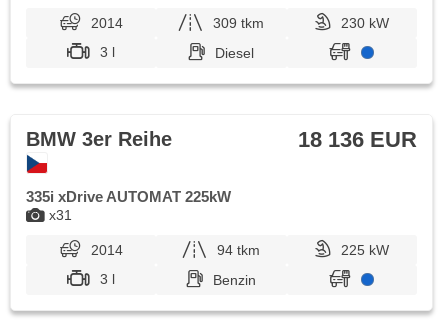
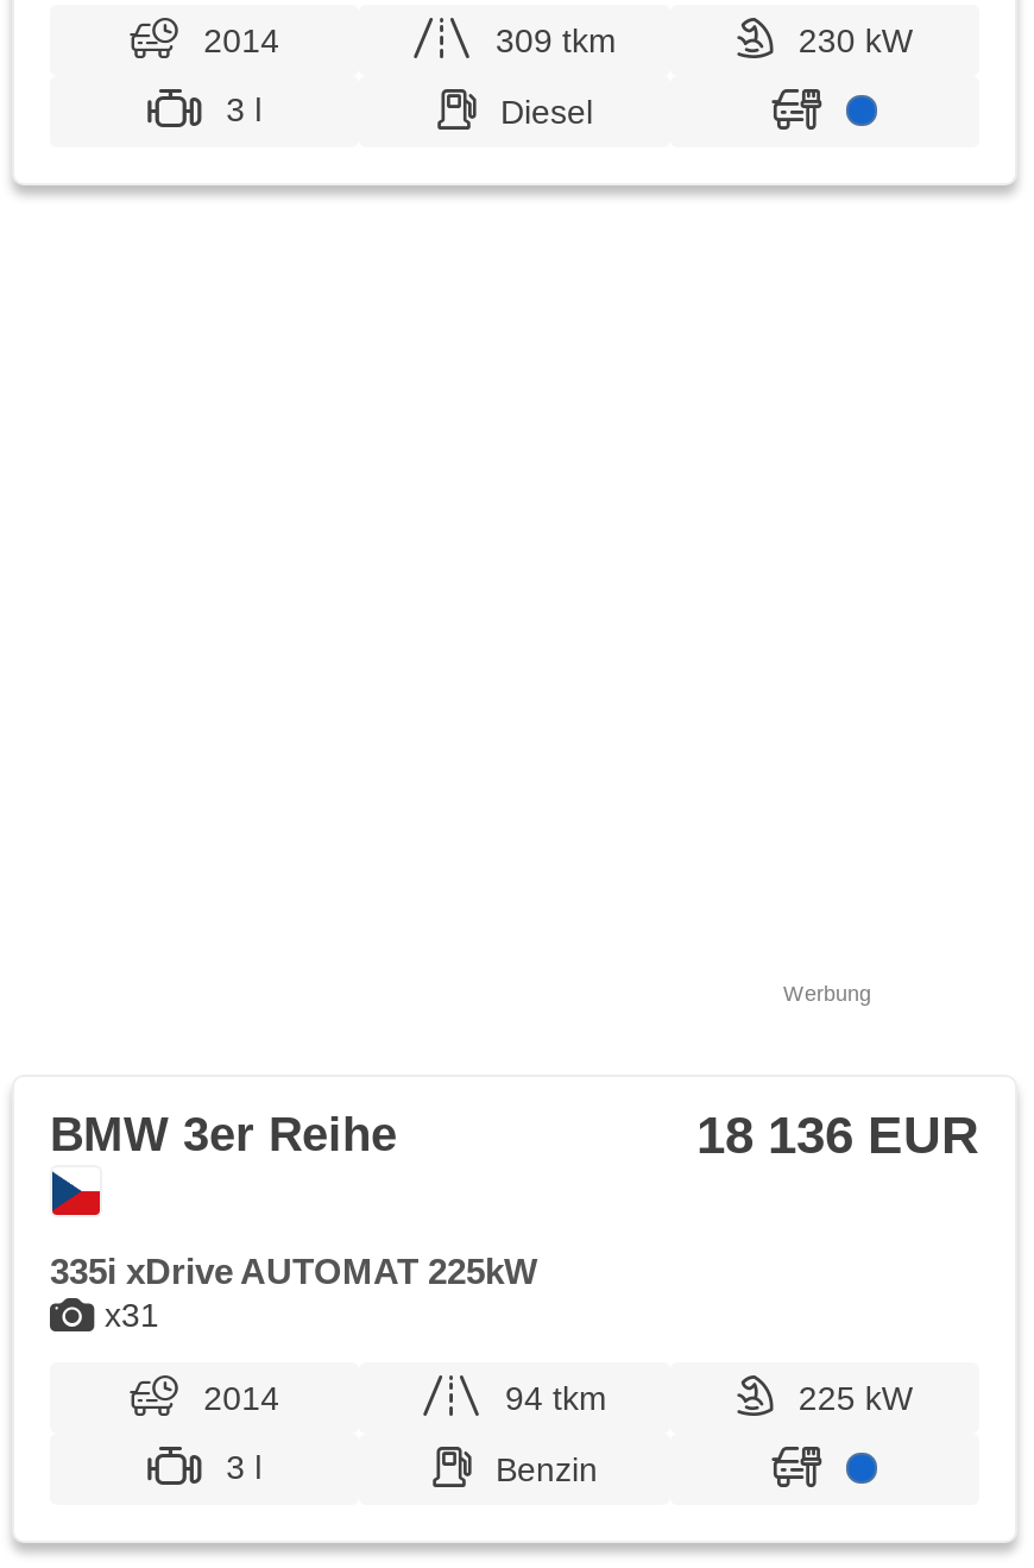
+ Werbung
